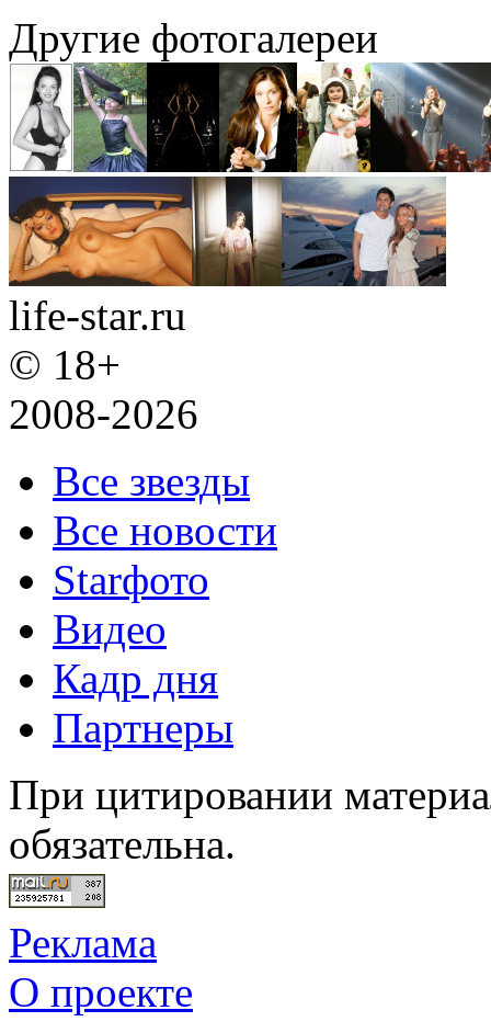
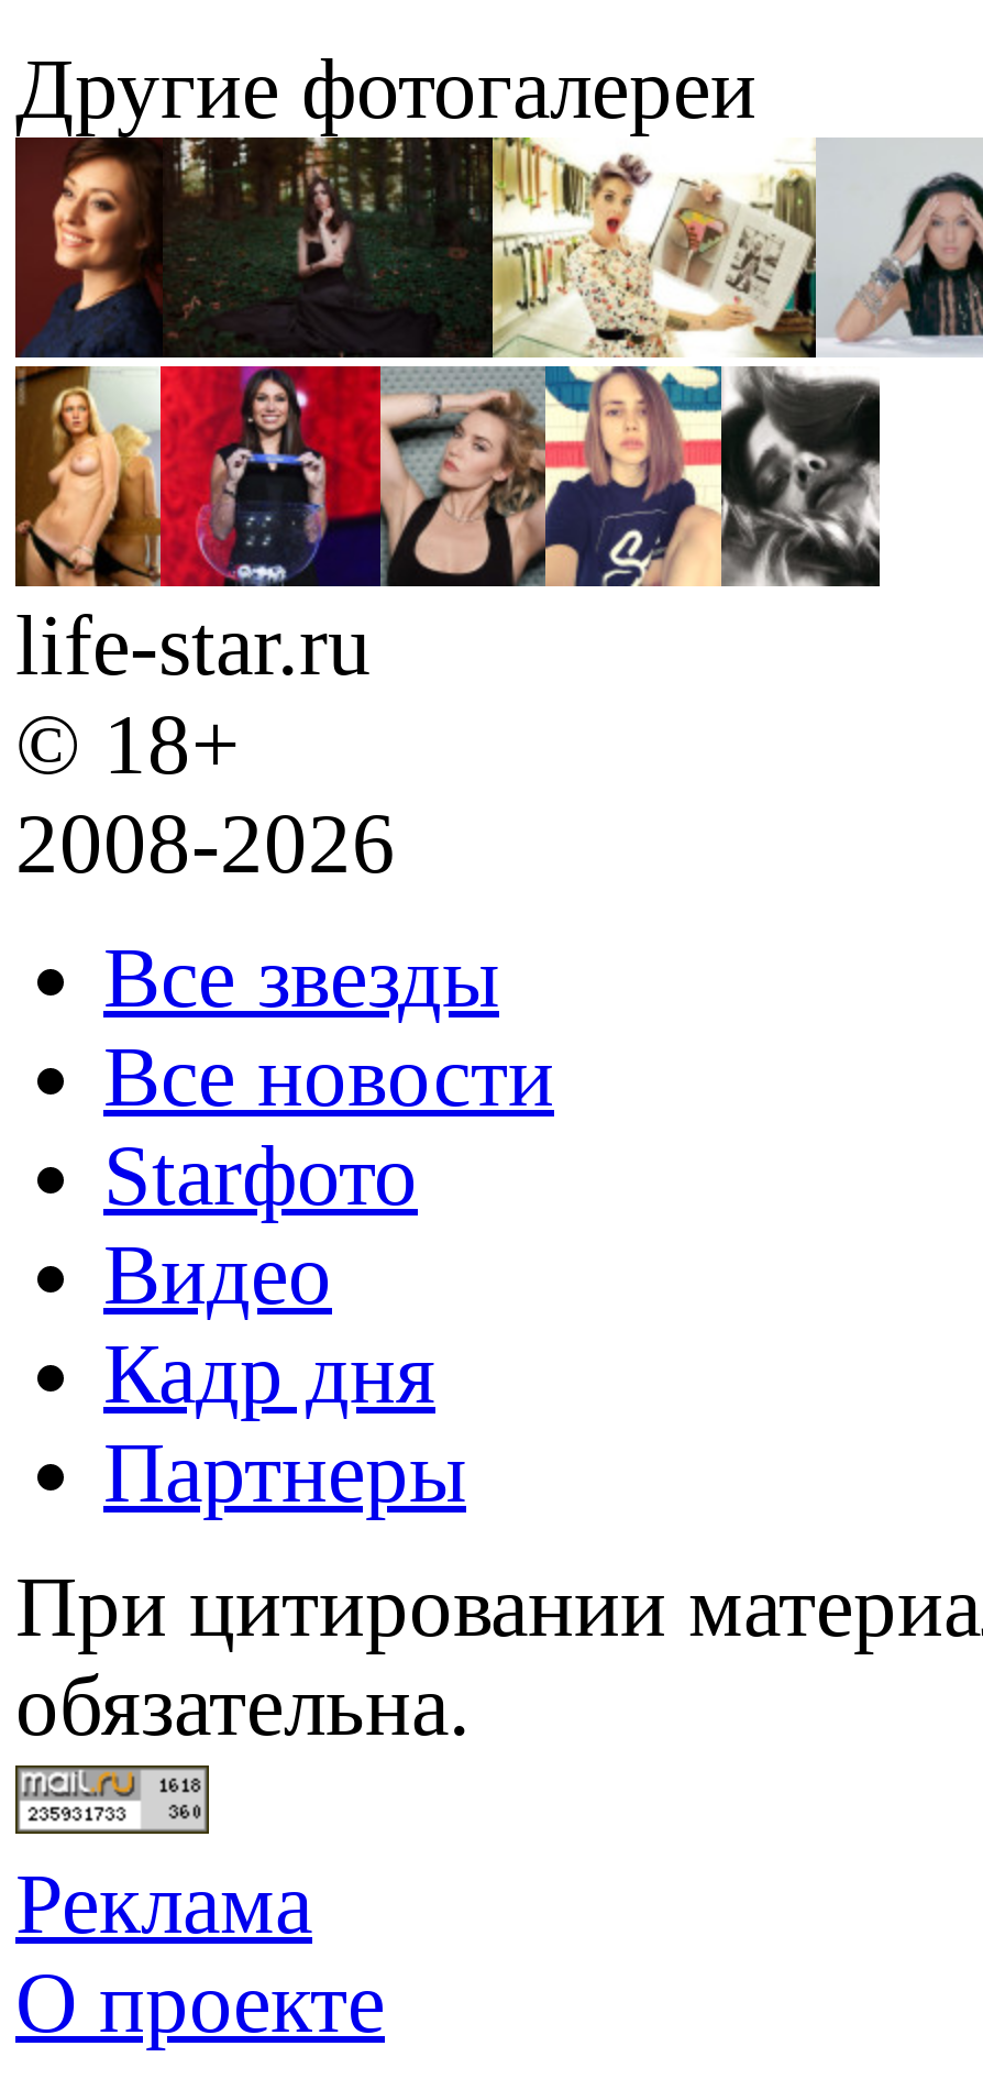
- [image]
+ [image]
